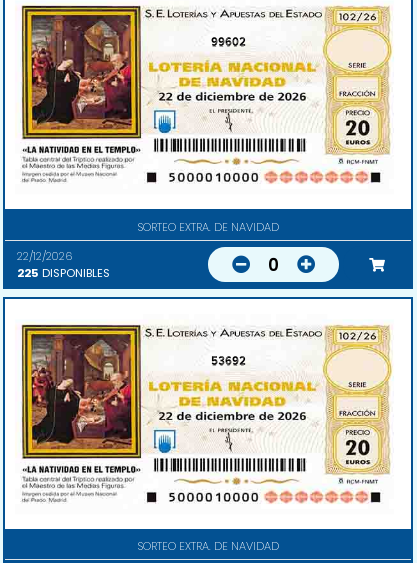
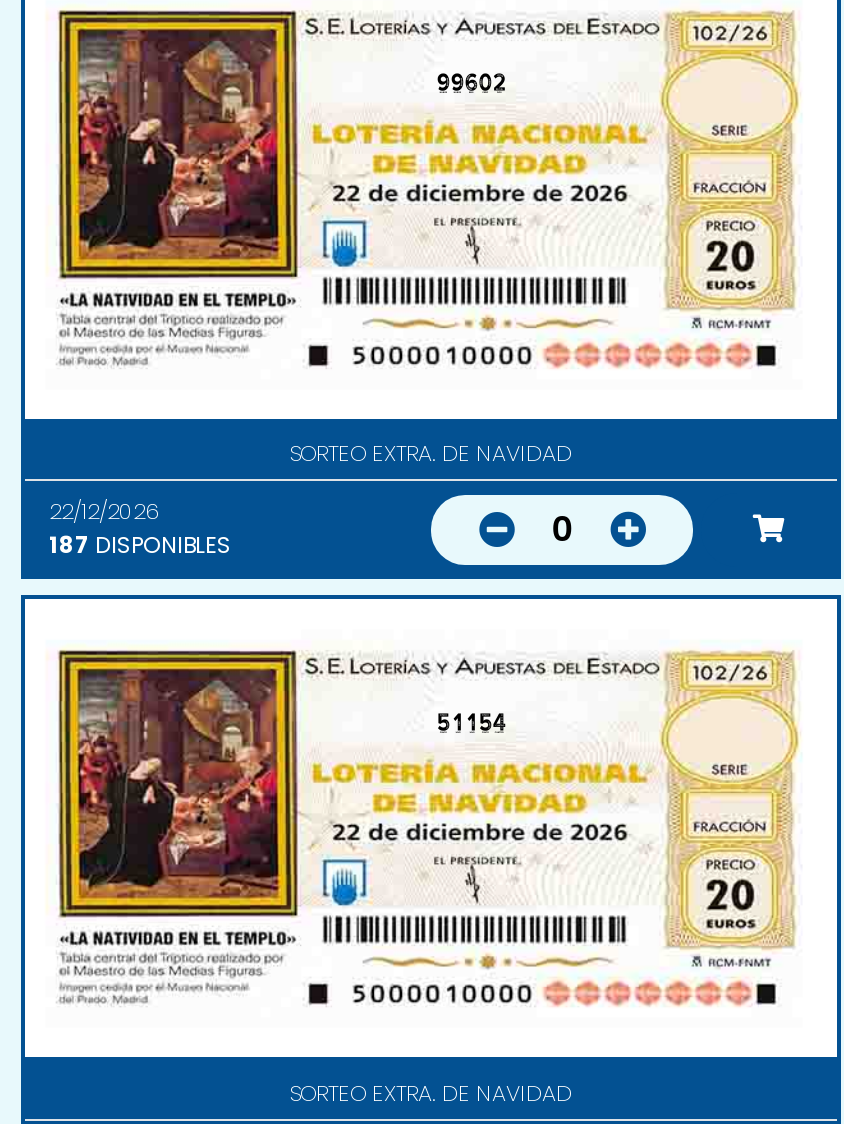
- 225 DISPONIBLES
+ 187 DISPONIBLES

- 53692
+ 51154
